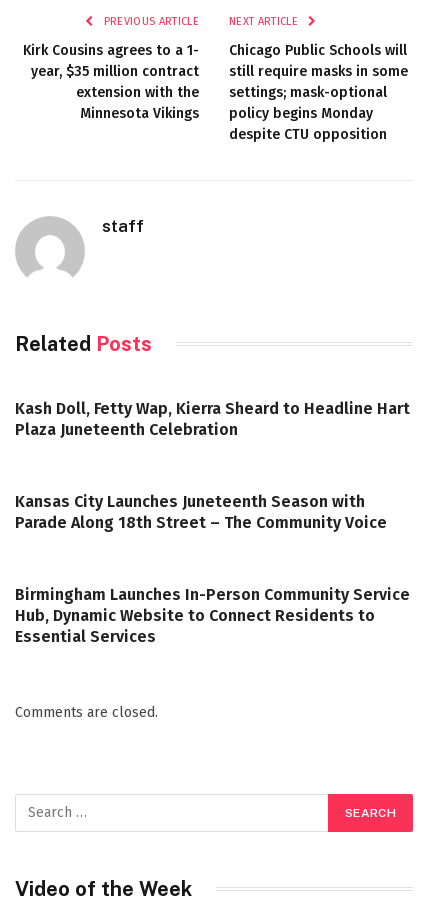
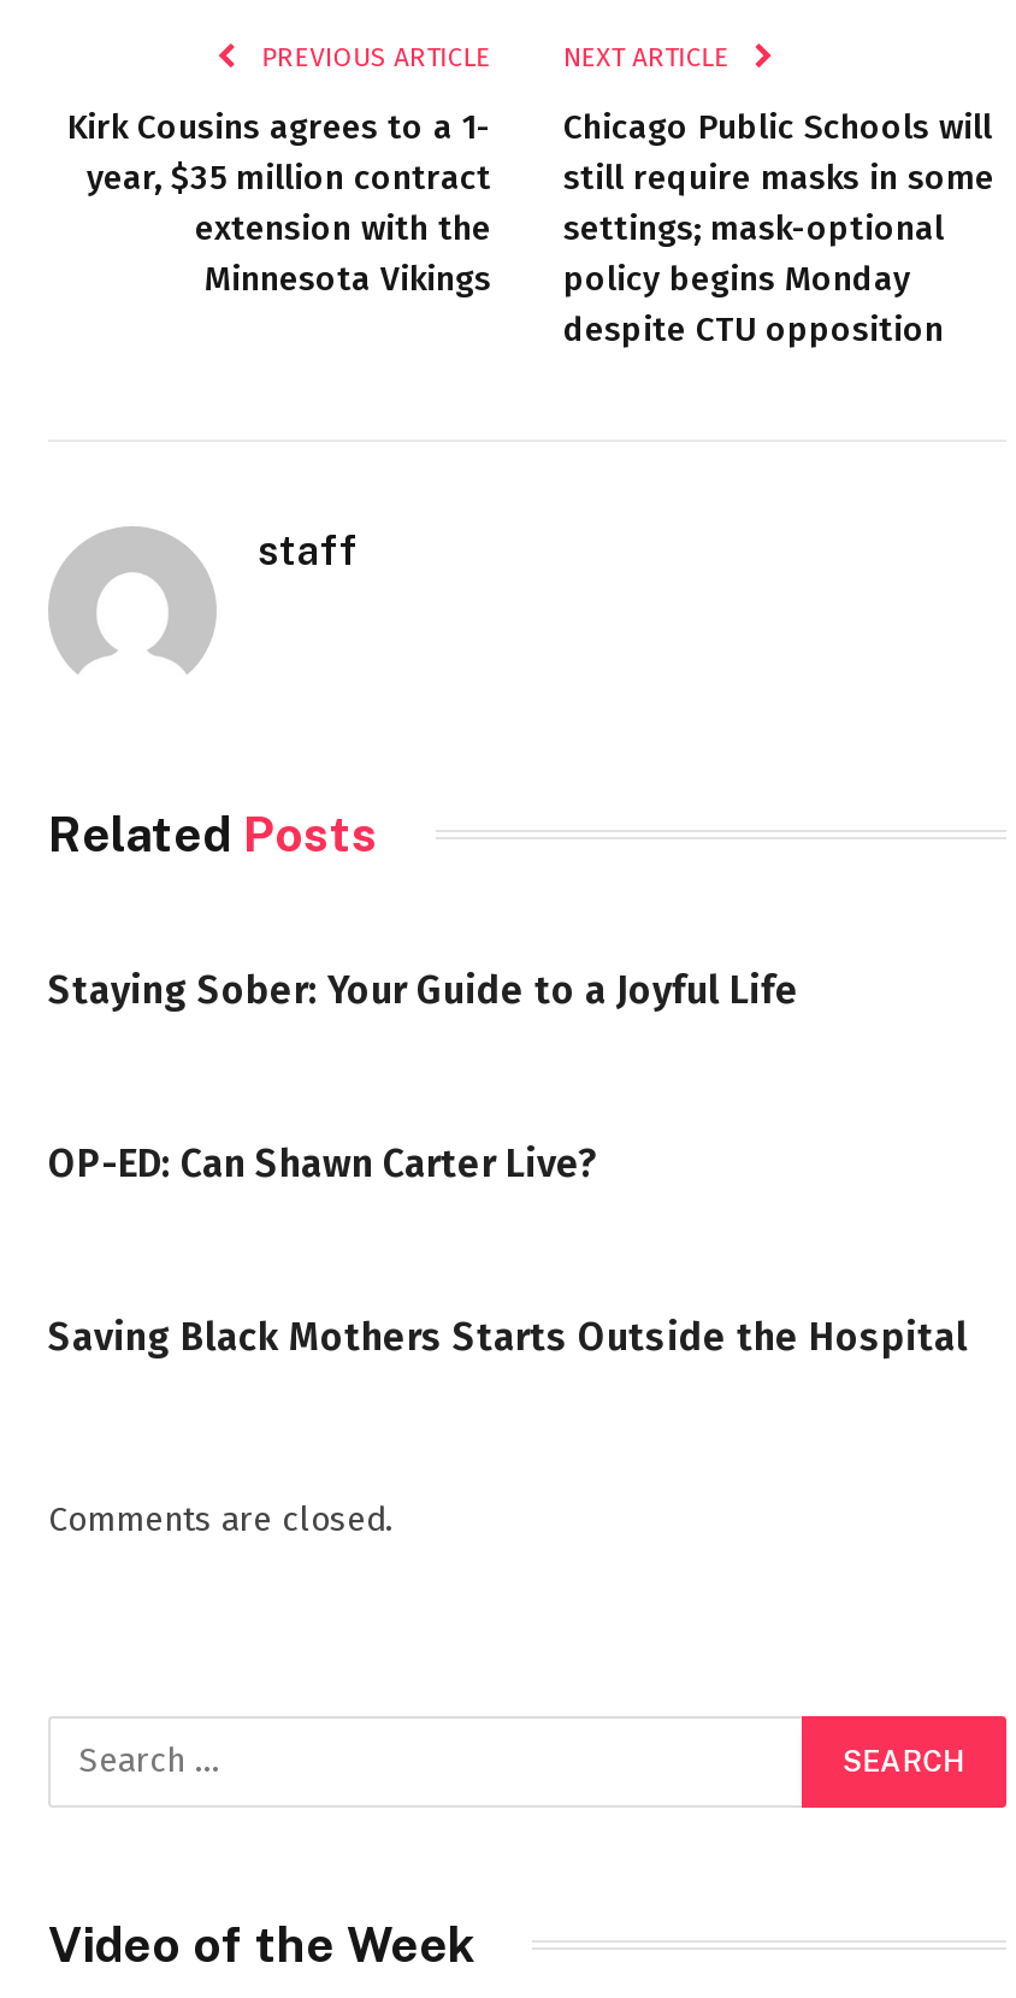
- Kash Doll, Fetty Wap, Kierra Sheard to Headline Hart
- Plaza Juneteenth Celebration
+ Staying Sober: Your Guide to a Joyful Life

- Kansas City Launches Juneteenth Season with
- Parade Along 18th Street – The Community Voice
+ OP-ED: Can Shawn Carter Live?

- Birmingham Launches In-Person Community Service
- Hub, Dynamic Website to Connect Residents to
- Essential Services
+ Saving Black Mothers Starts Outside the Hospital
